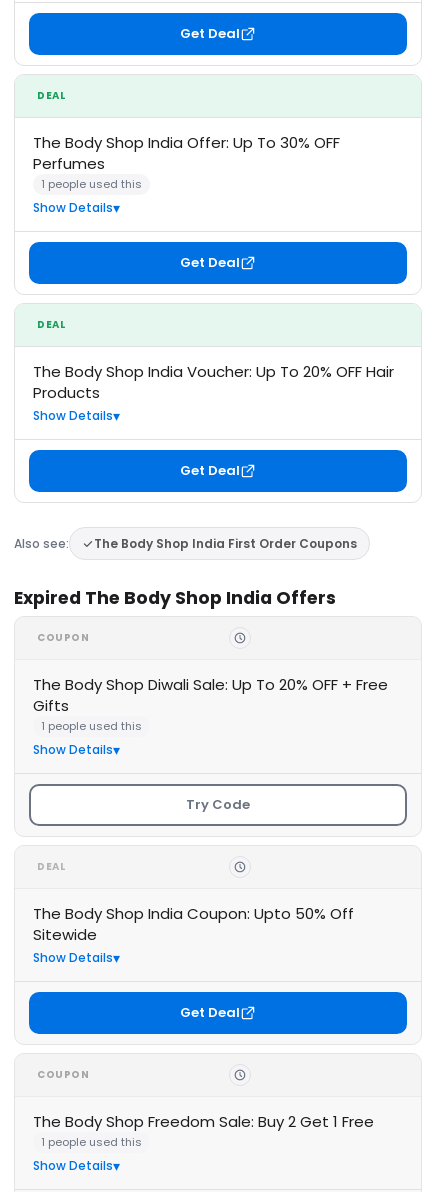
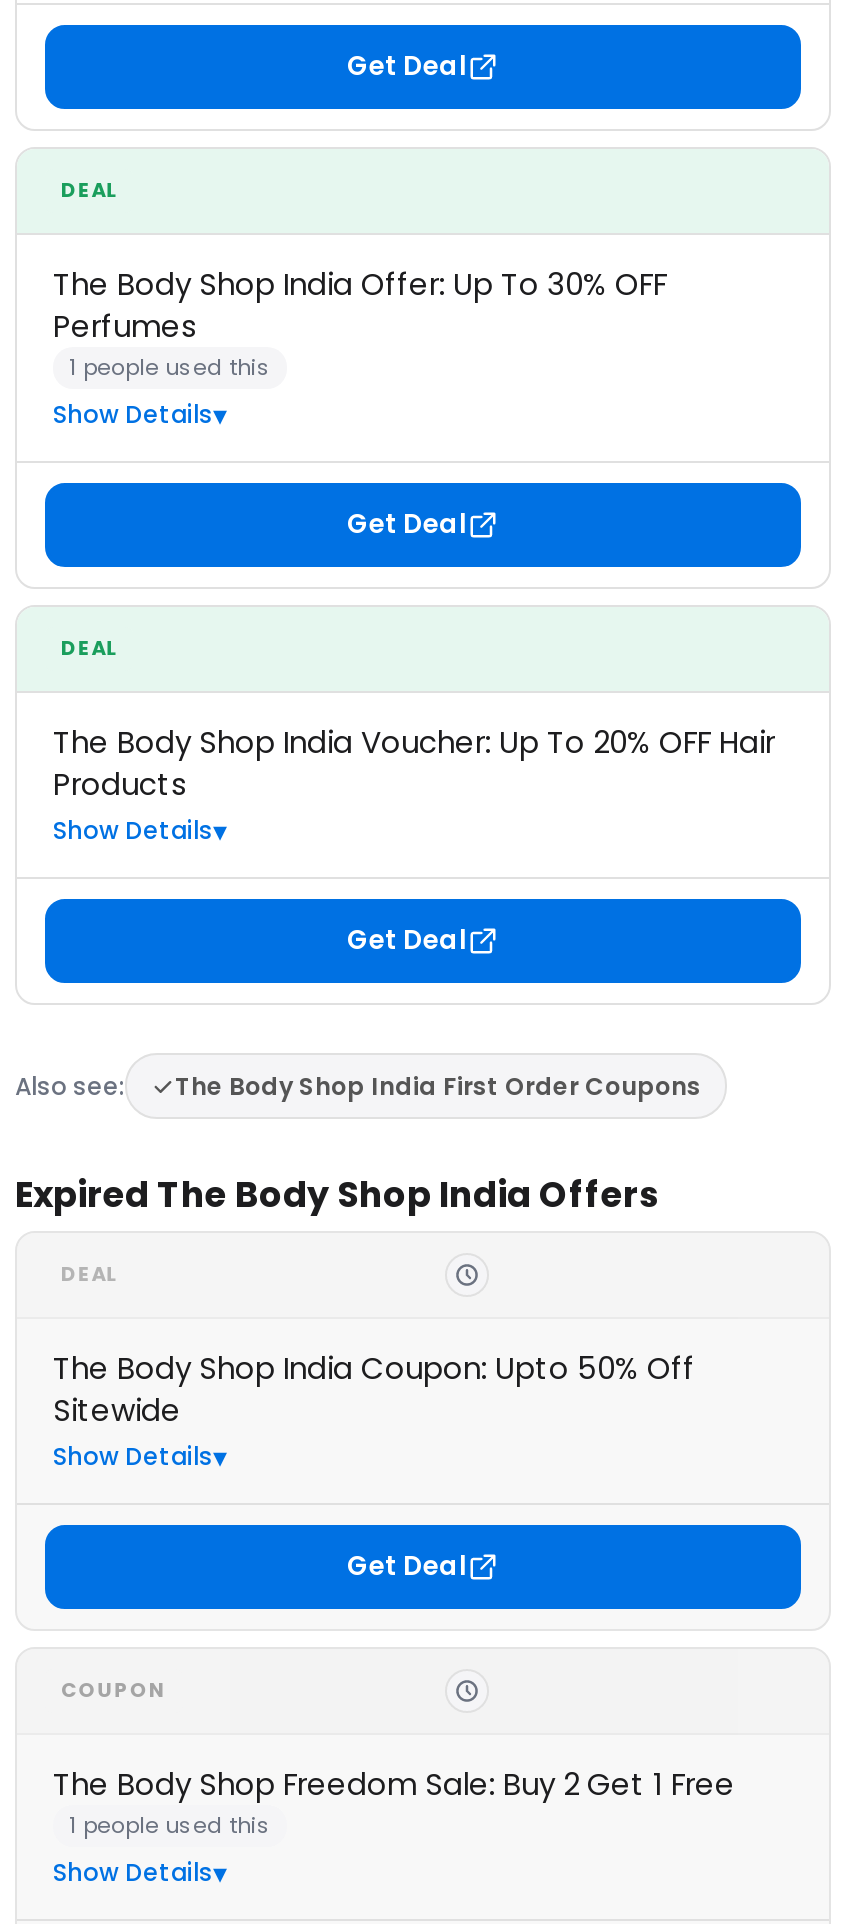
- COUPON
- The Body Shop Diwali Sale: Up To 20% OFF + Free
- Gifts
- 1 people used this
- Show Details
- Try Code
